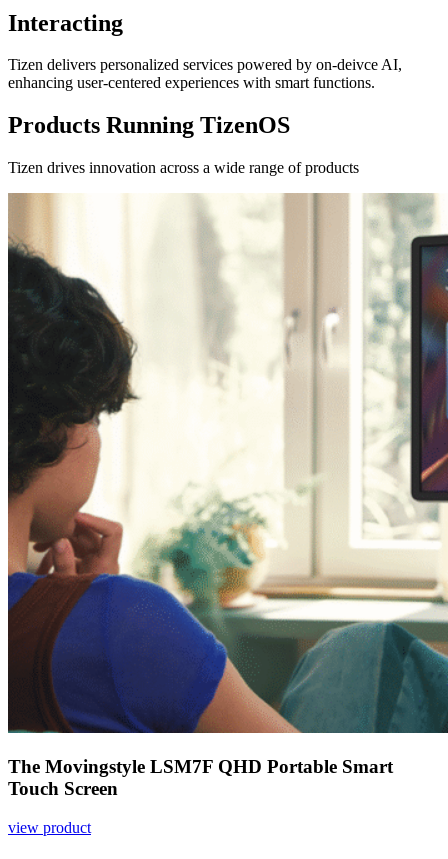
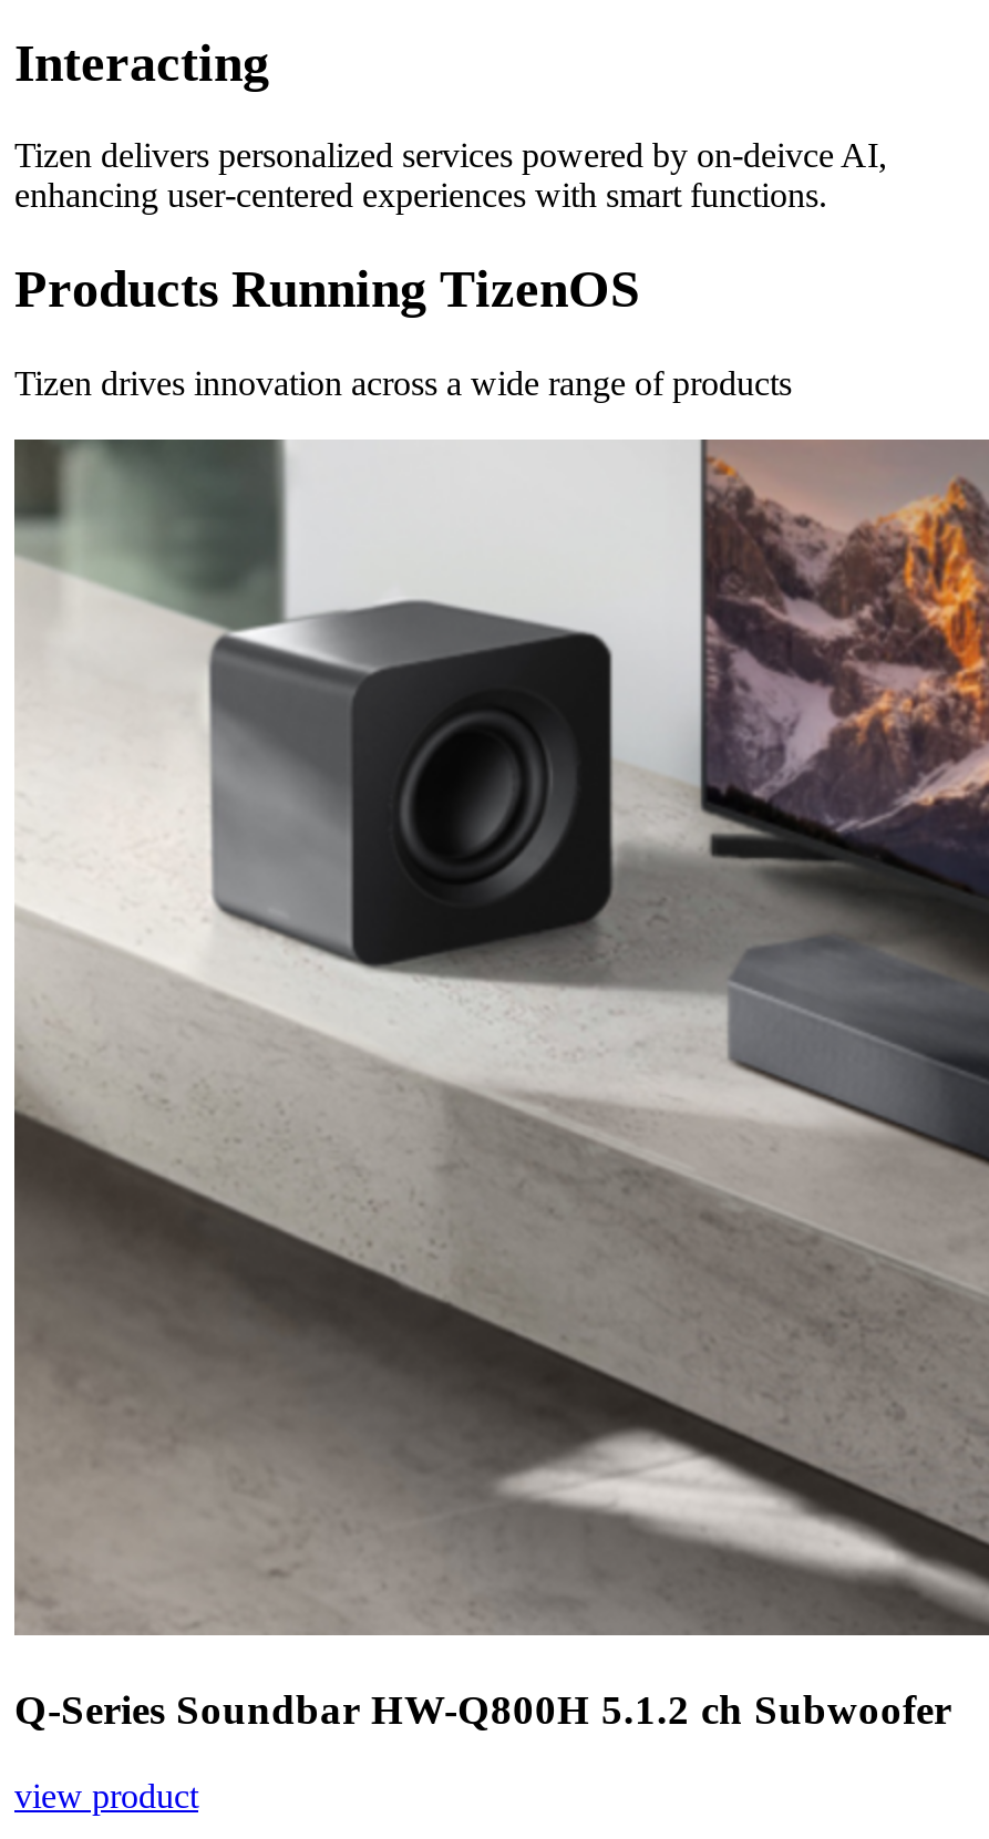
- [image]
- The Movingstyle LSM7F QHD Portable Smart
- Touch Screen
+ [image]
+ Q-Series Soundbar HW-Q800H 5.1.2 ch Subwoofer
